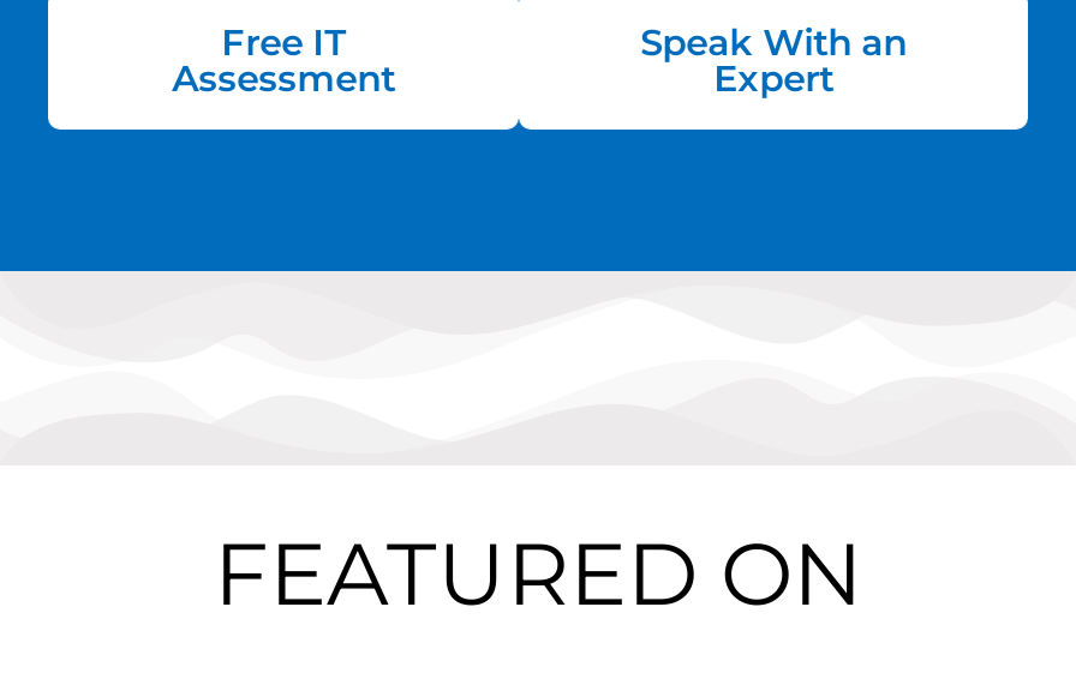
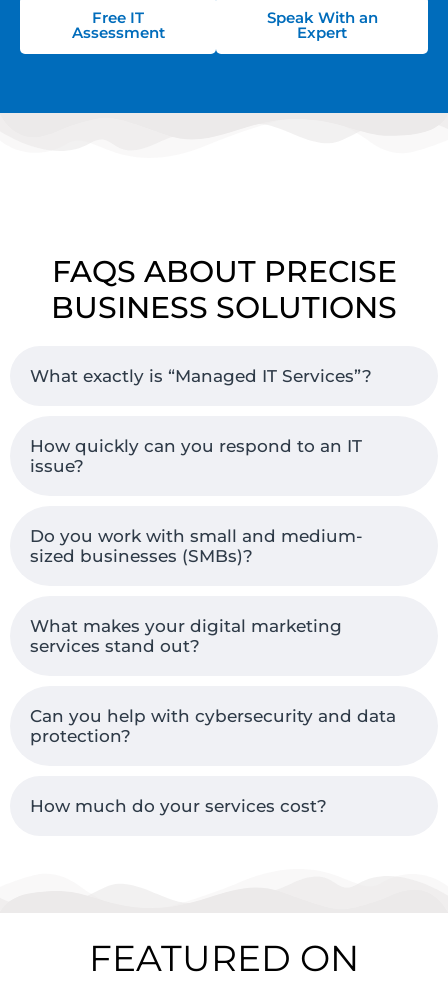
+ FAQS ABOUT PRECISE
+ BUSINESS SOLUTIONS
+ What exactly is “Managed IT Services”?
+ How quickly can you respond to an IT
+ issue?
+ Do you work with small and medium-
+ sized businesses (SMBs)?
+ What makes your digital marketing
+ services stand out?
+ Can you help with cybersecurity and data
+ protection?
+ How much do your services cost?
